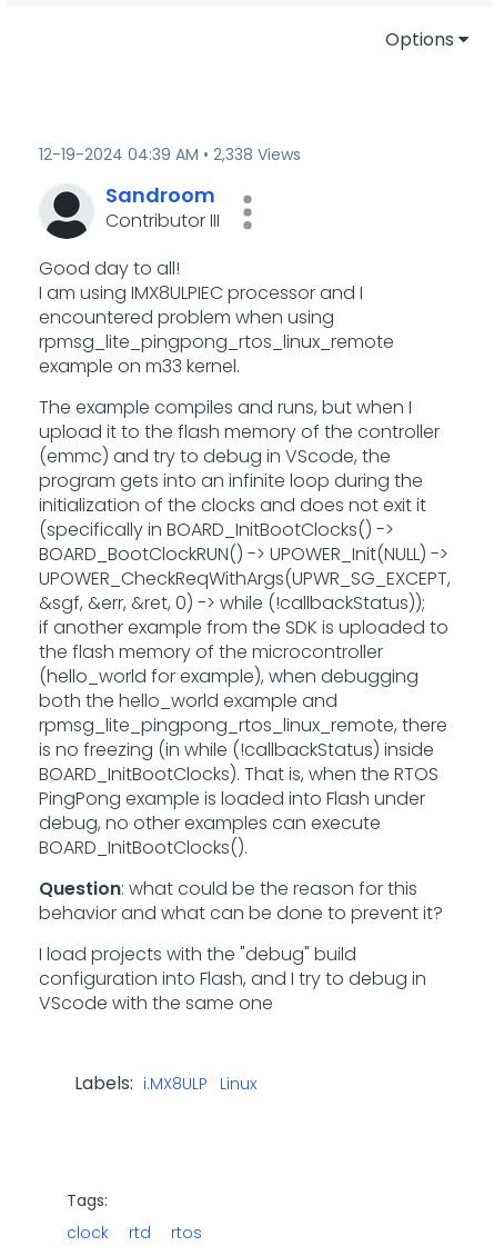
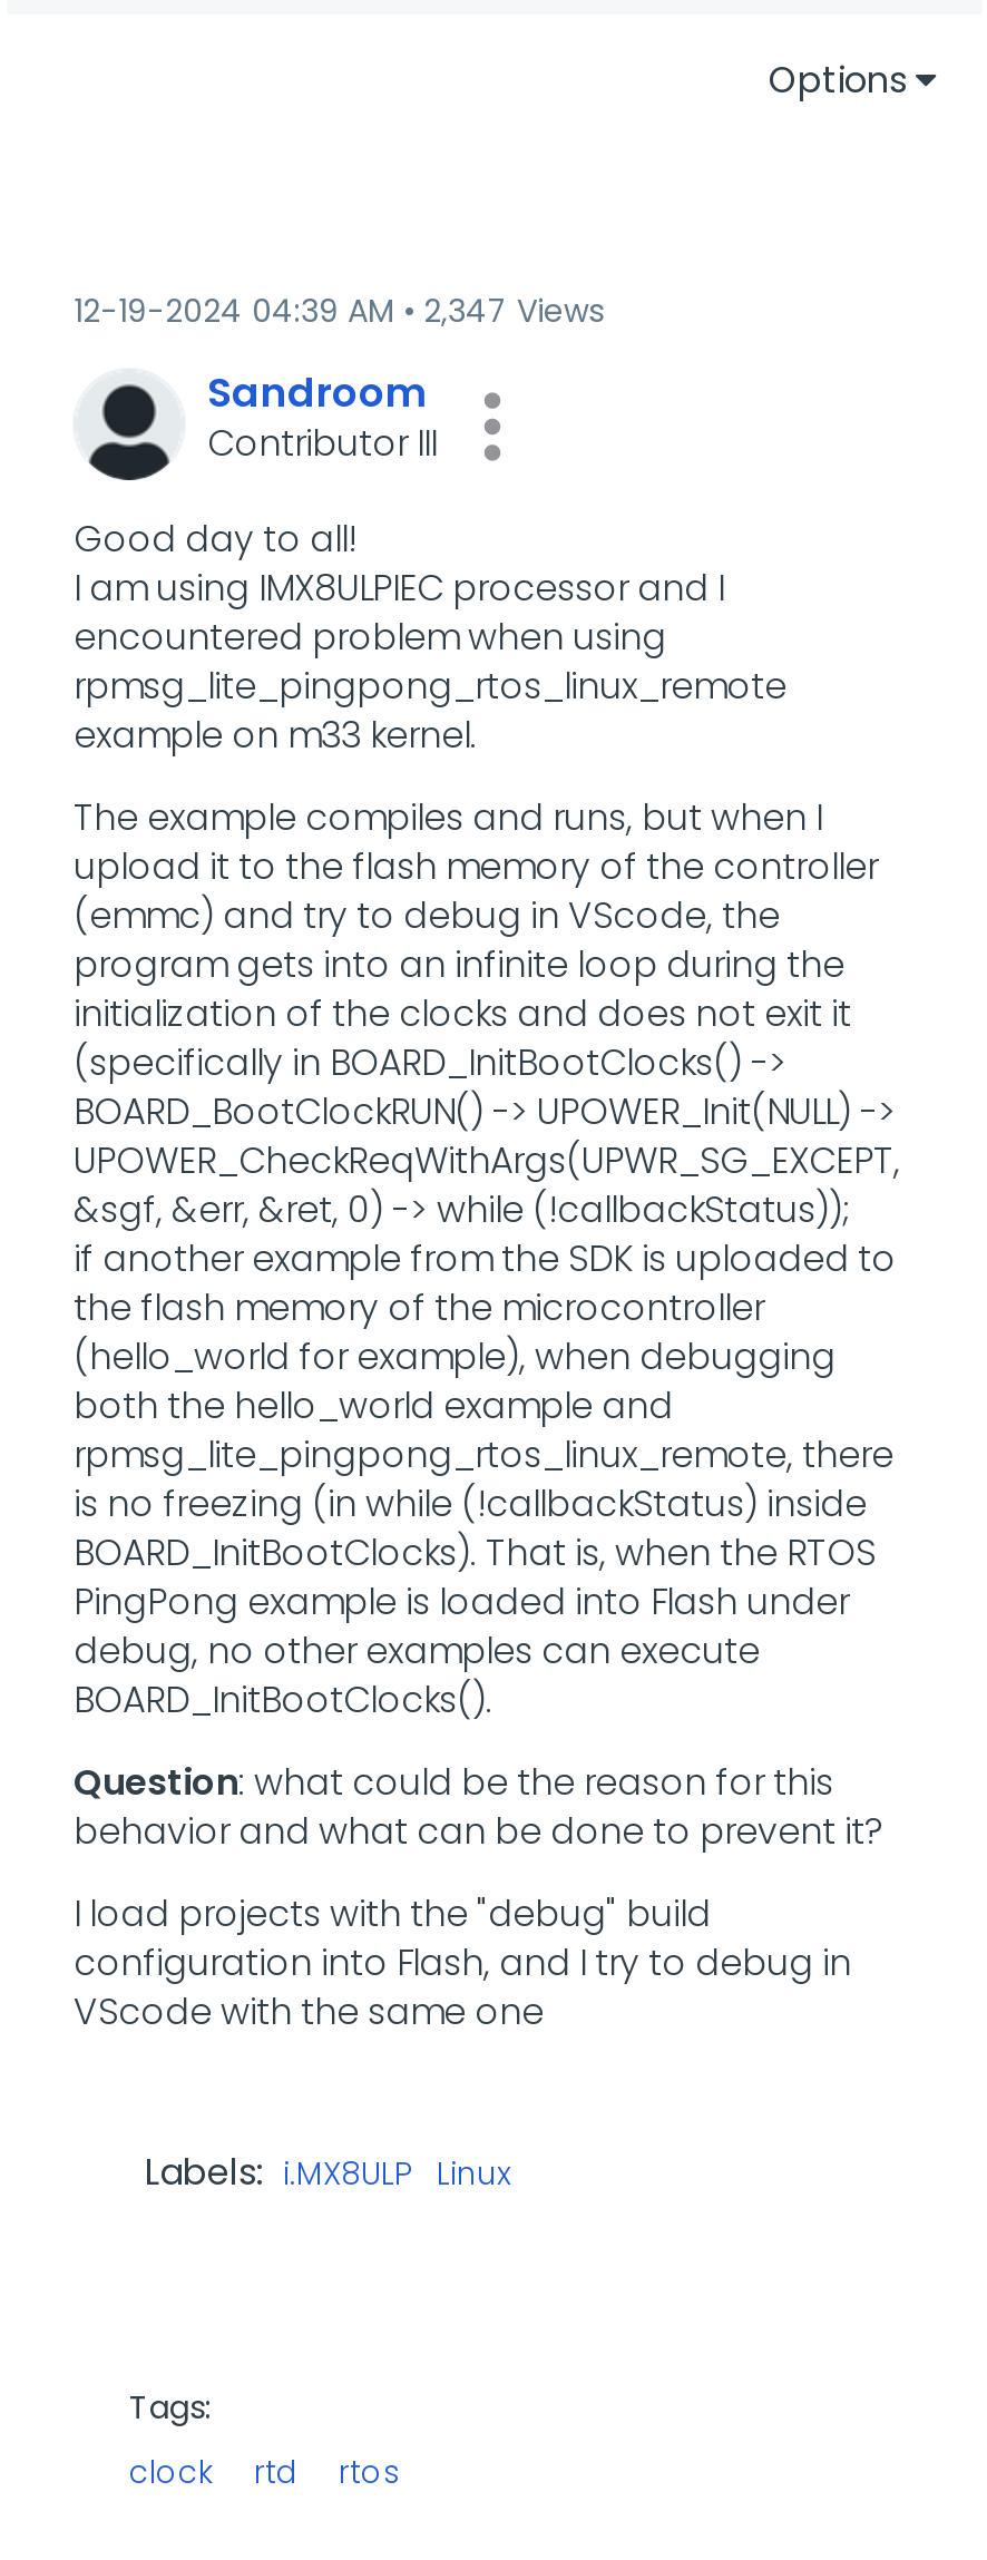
- 12-19-2024 04:39 AM 2,338 Views
+ 12-19-2024 04:39 AM 2,347 Views
